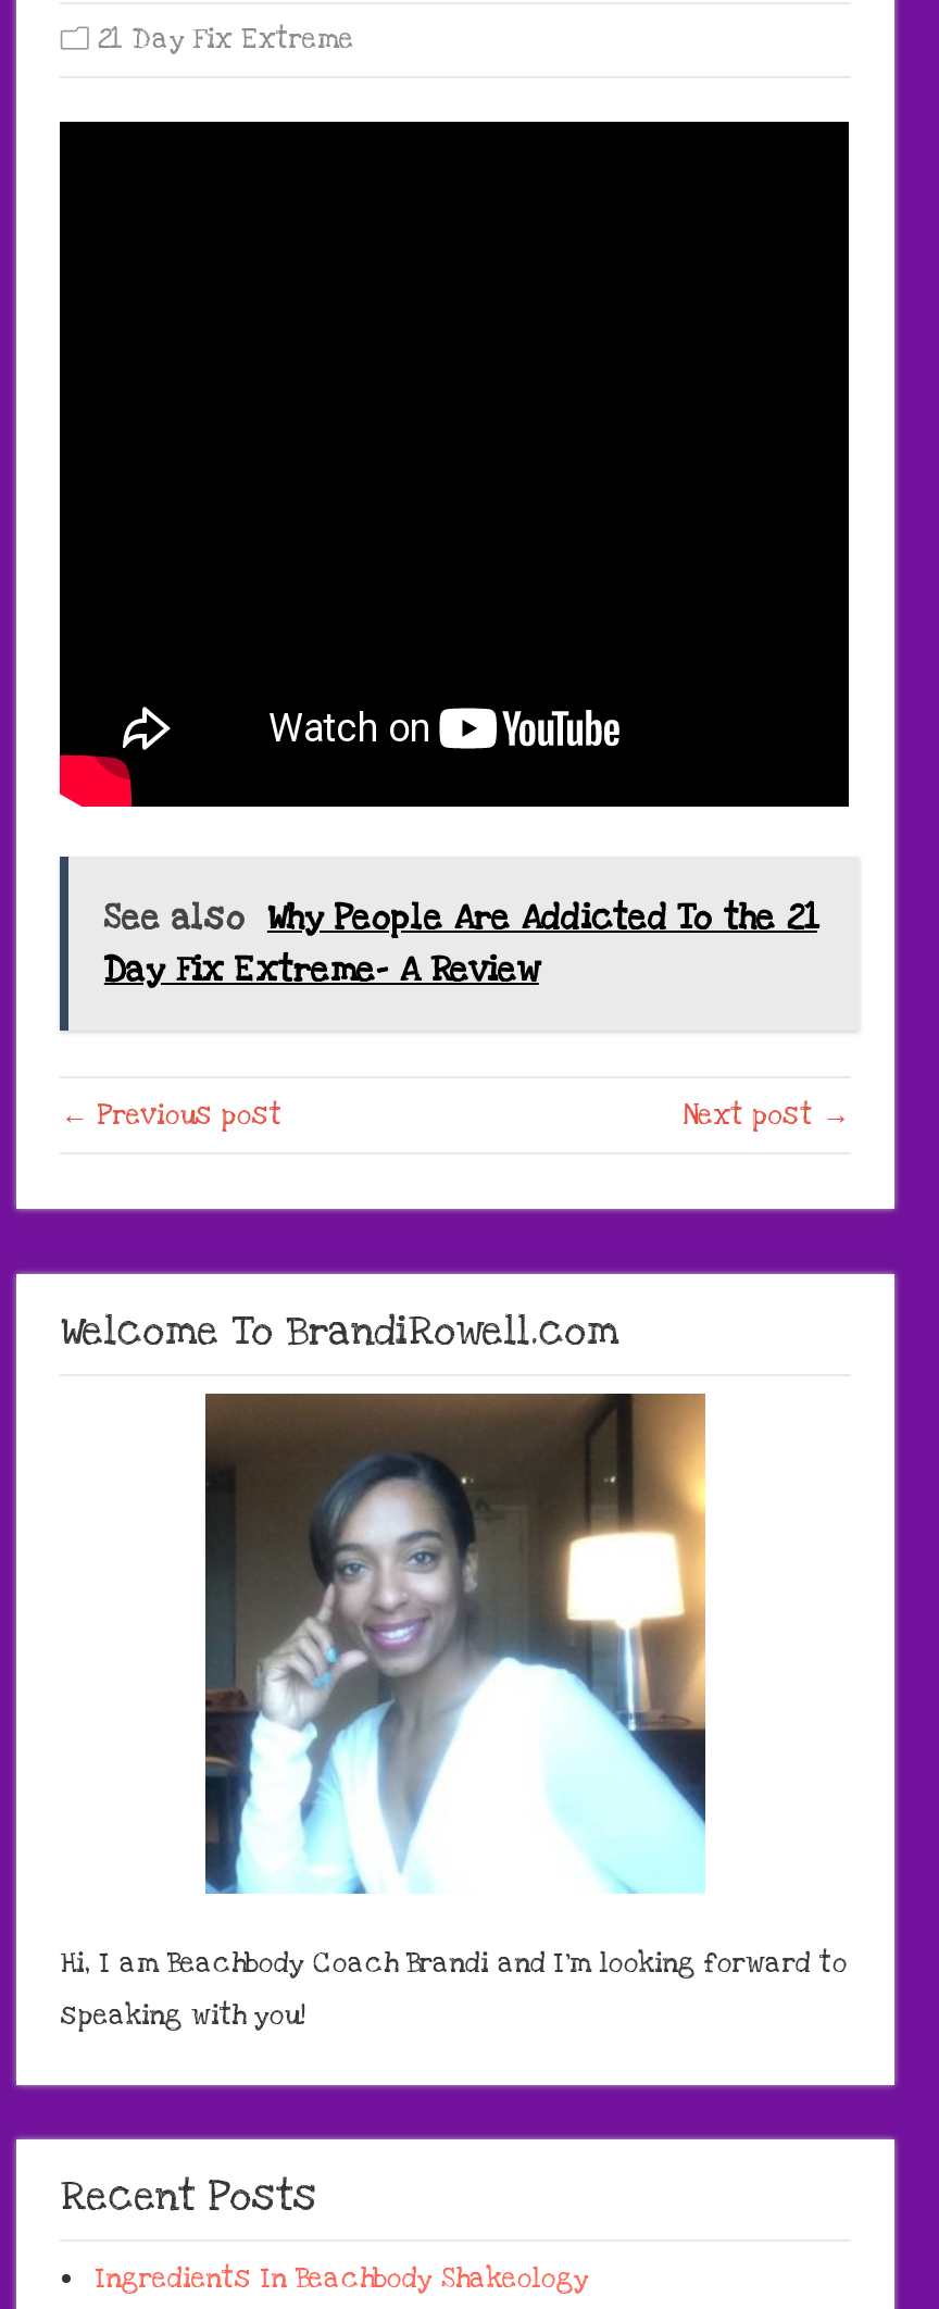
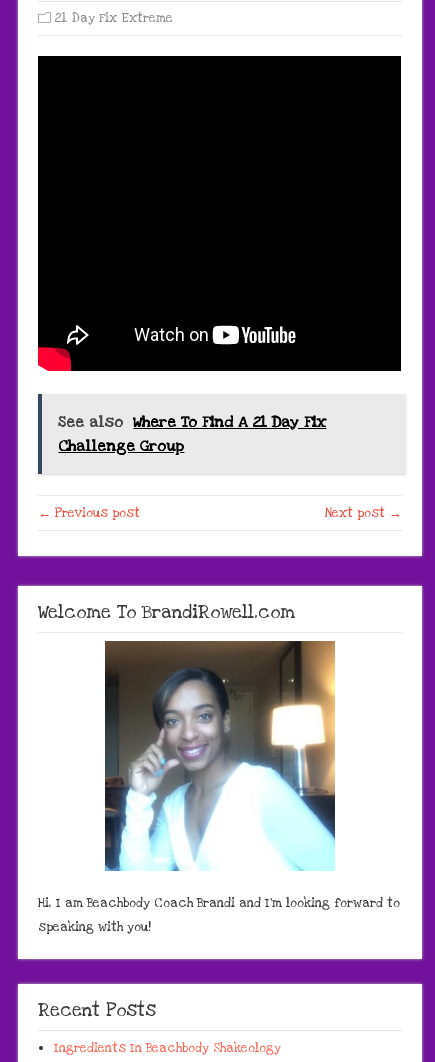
- See also Why People Are Addicted To the 21
- Day Fix Extreme- A Review
+ See also Where To Find A 21 Day Fix
+ Challenge Group
